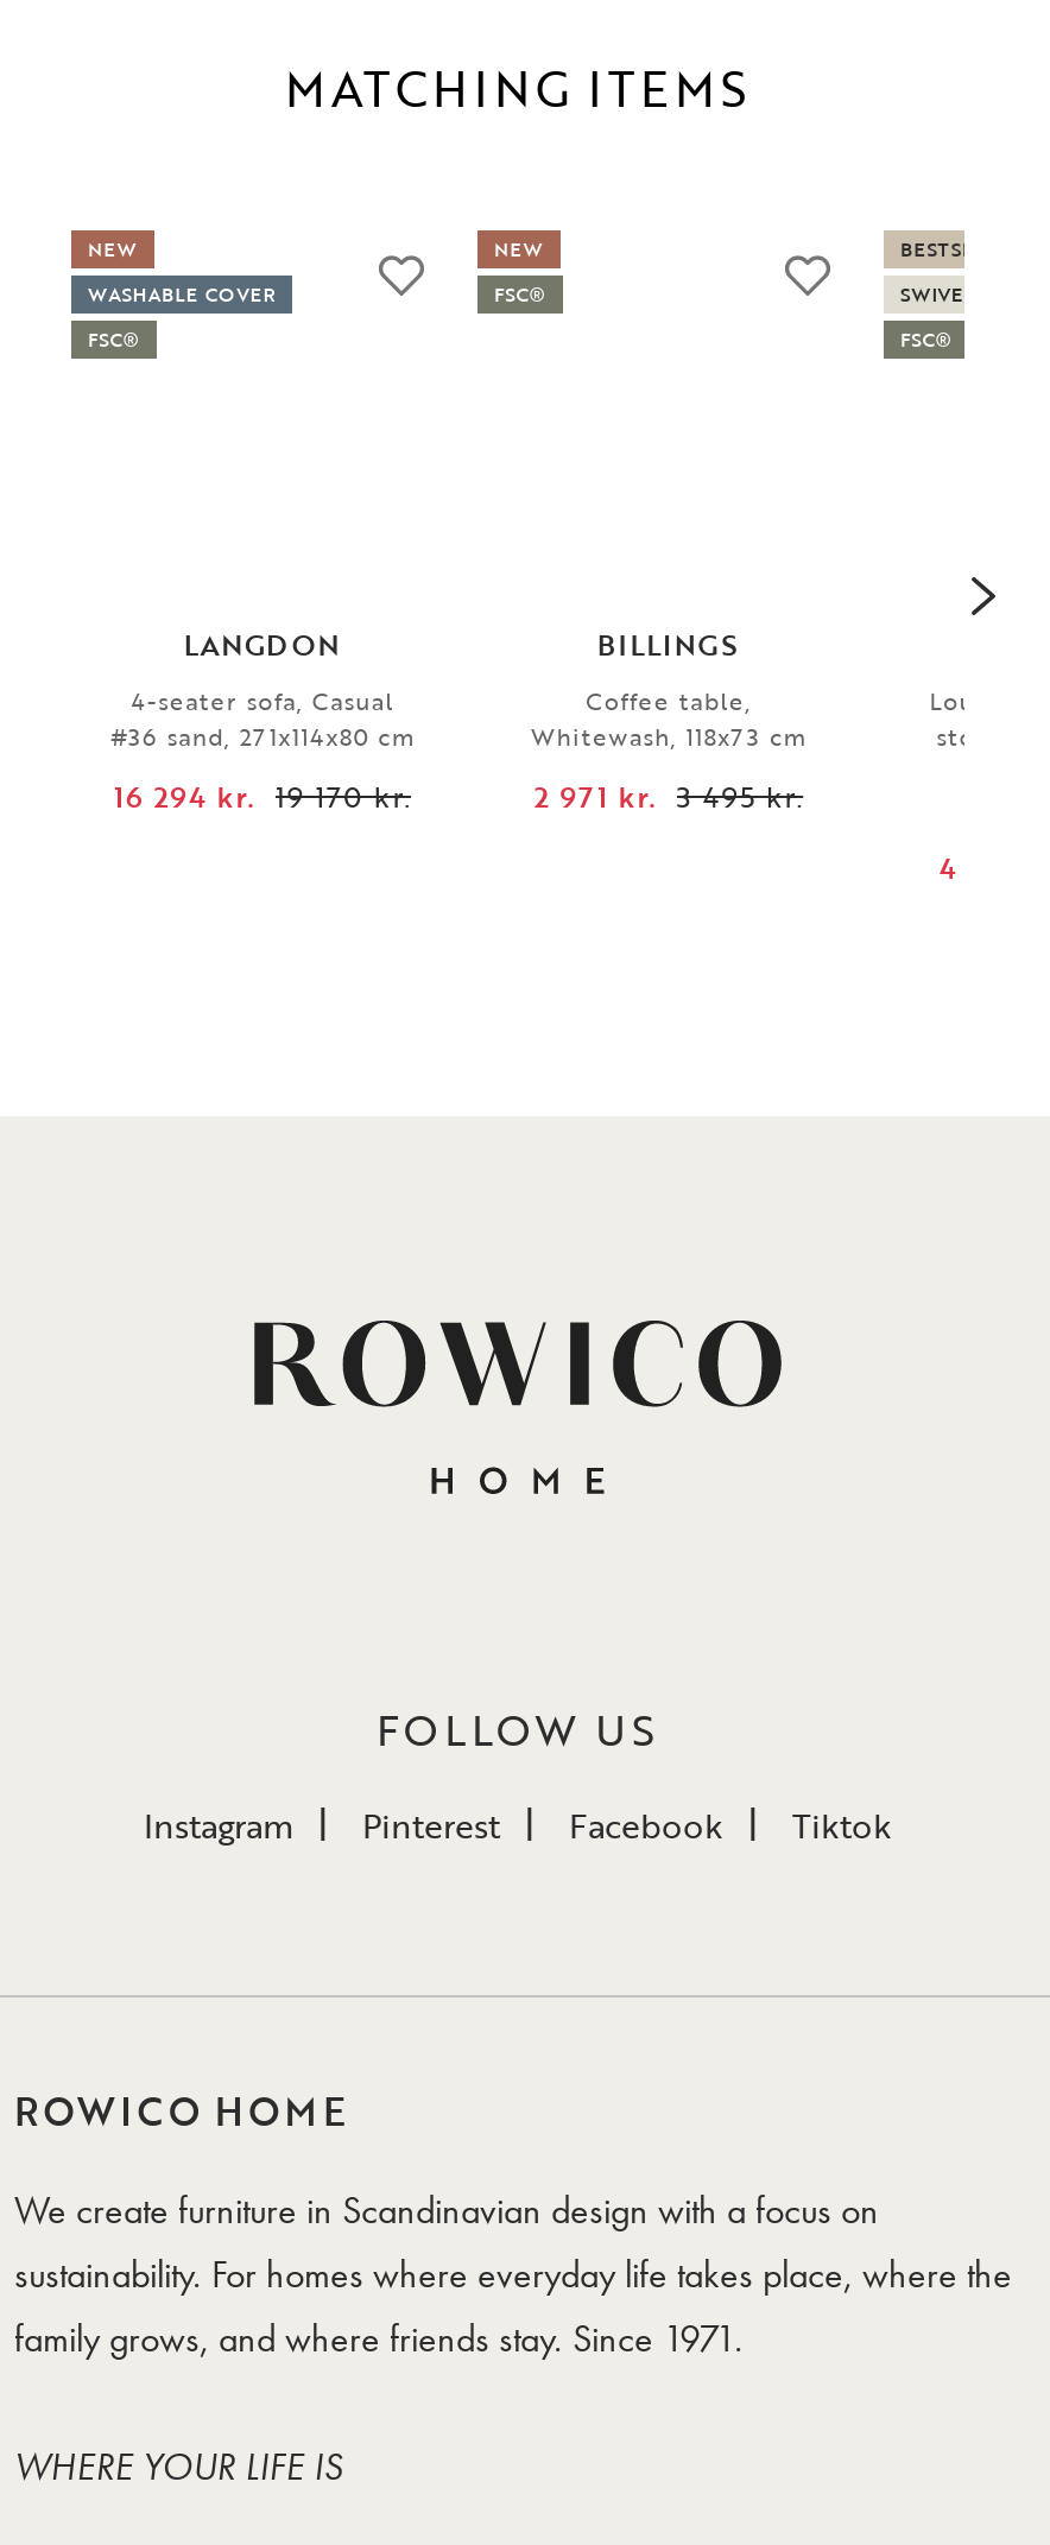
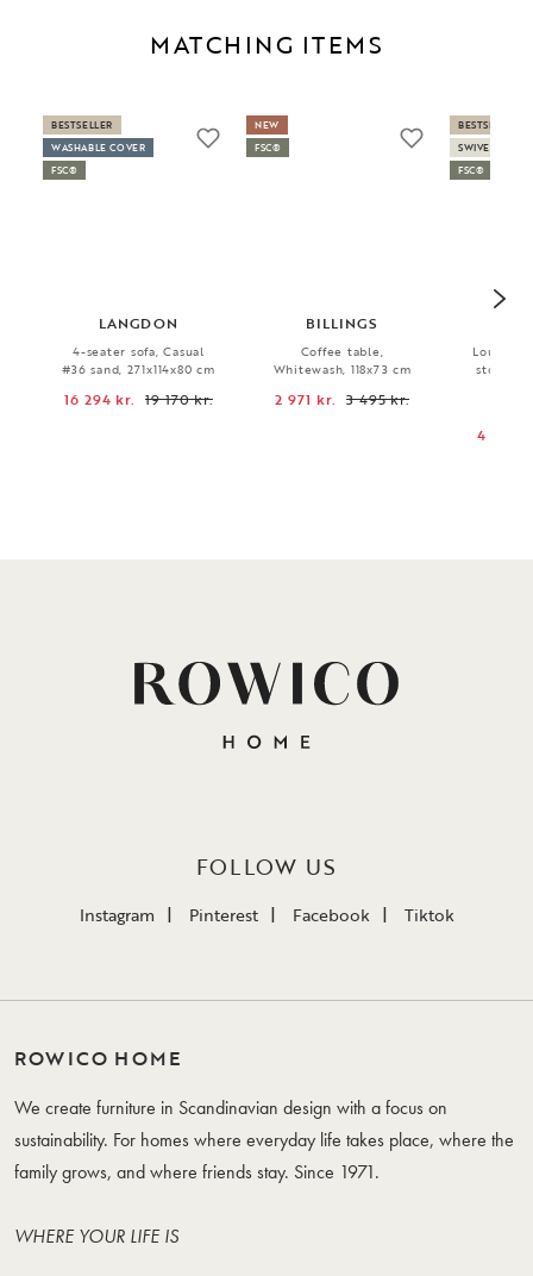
- NEW
+ BESTSELLER
